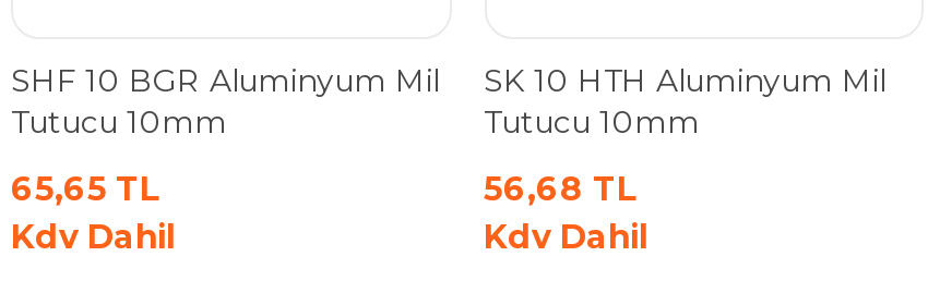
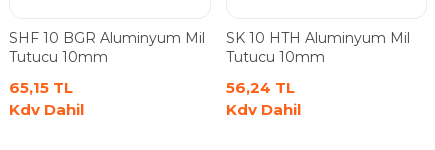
- 65,65 TL
+ 65,15 TL

- 56,68 TL
+ 56,24 TL
